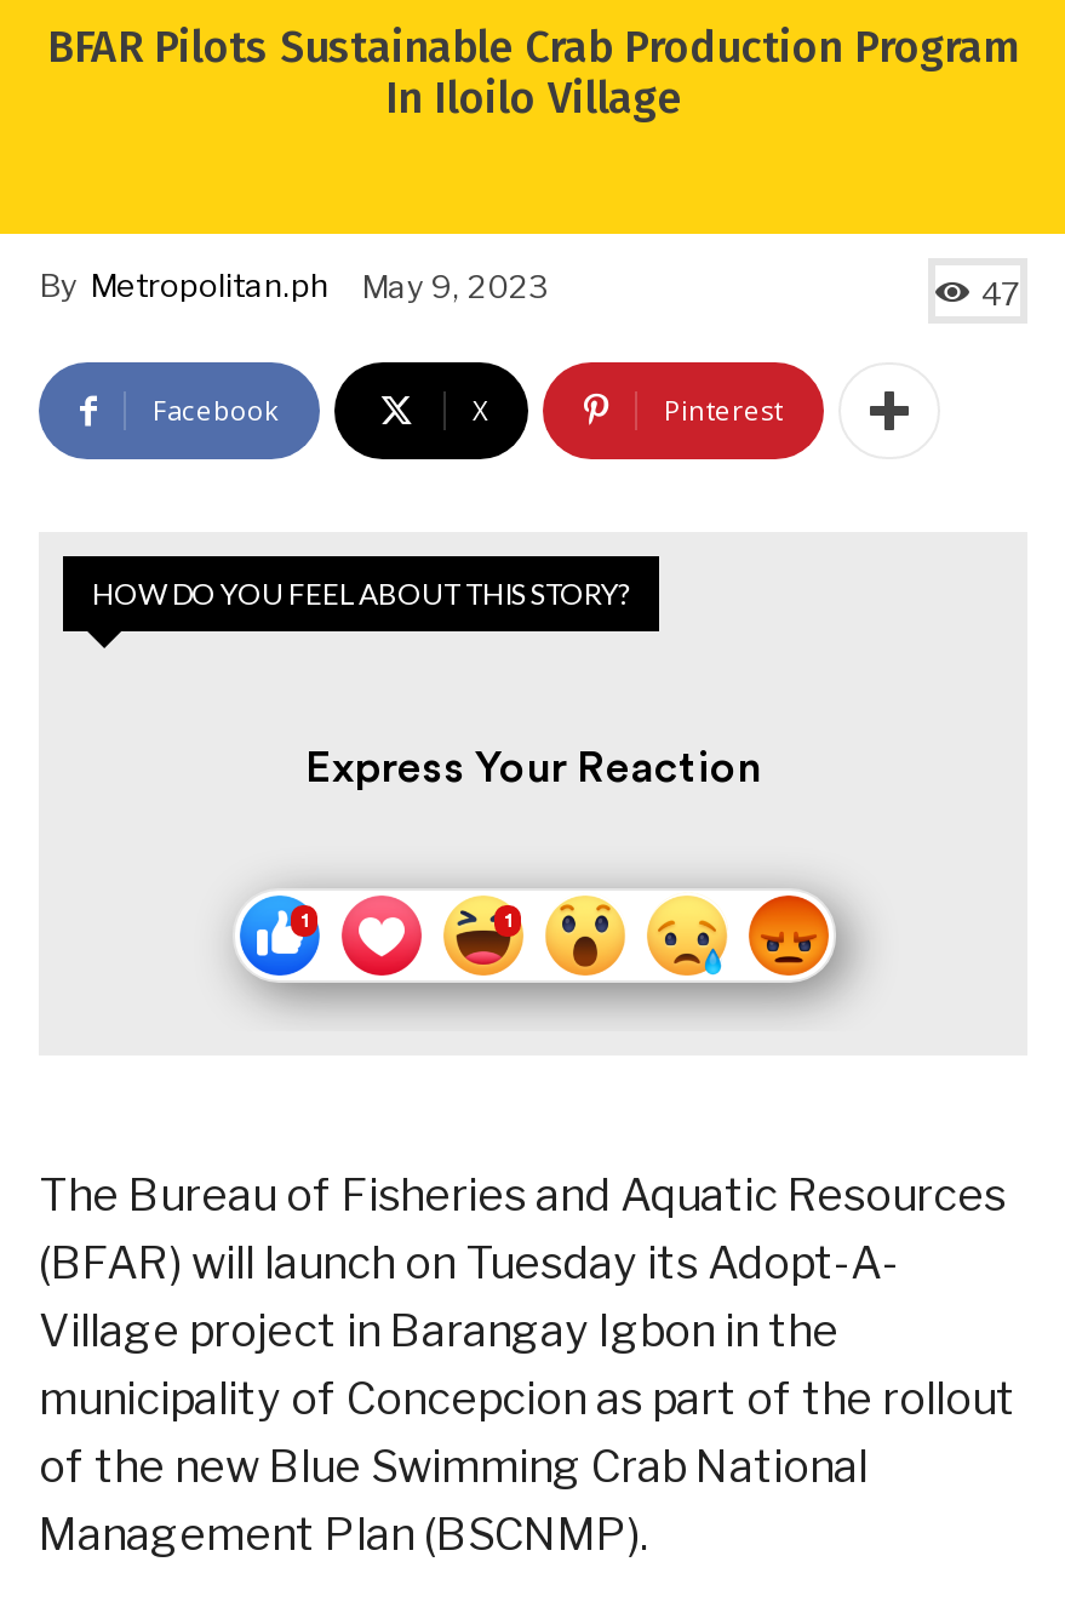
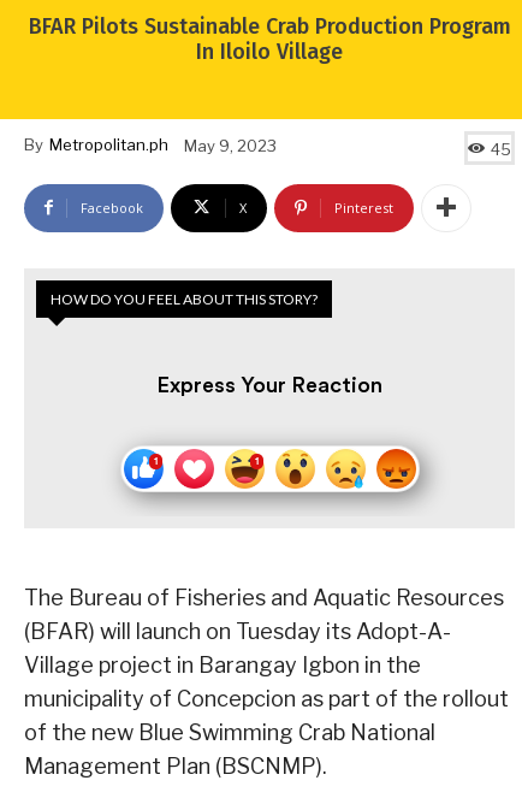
- 47
+ 45
